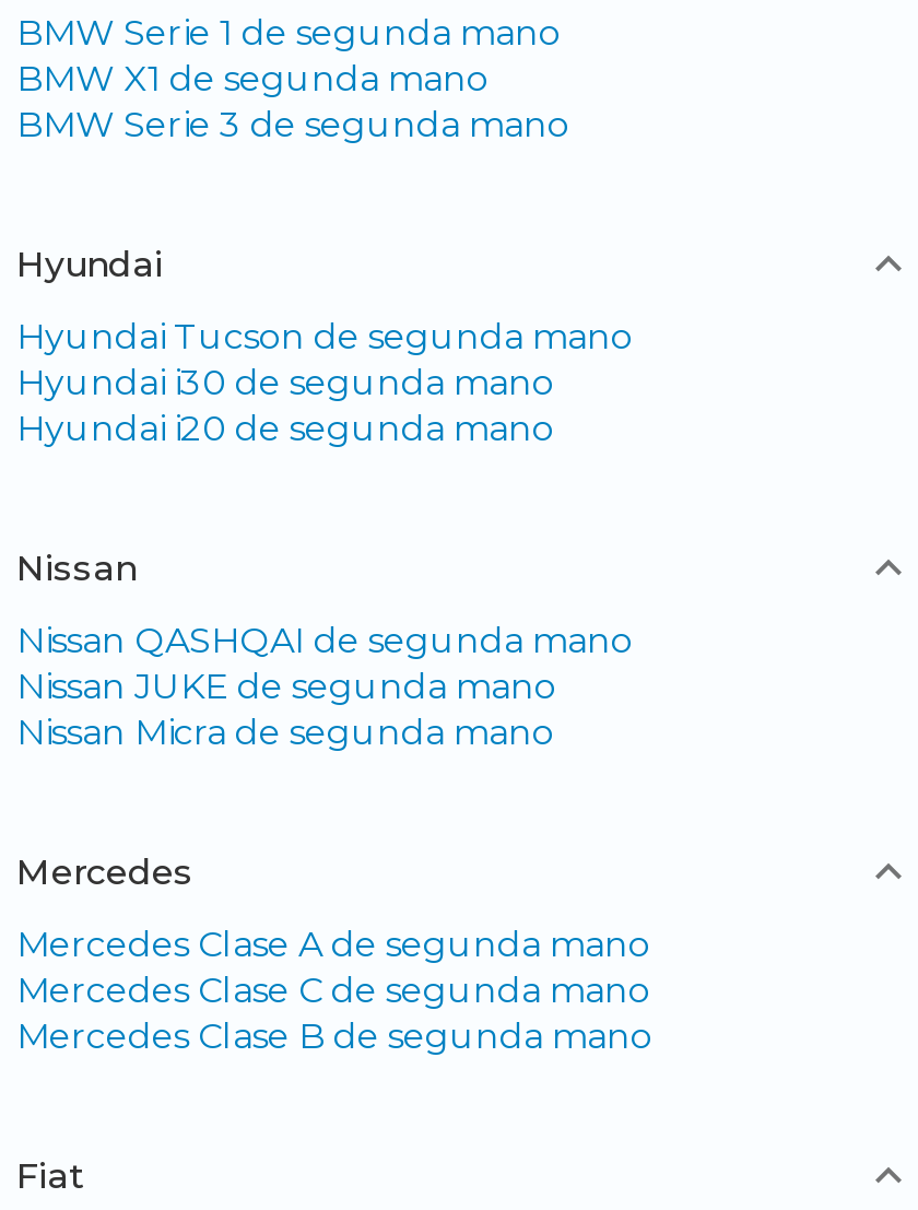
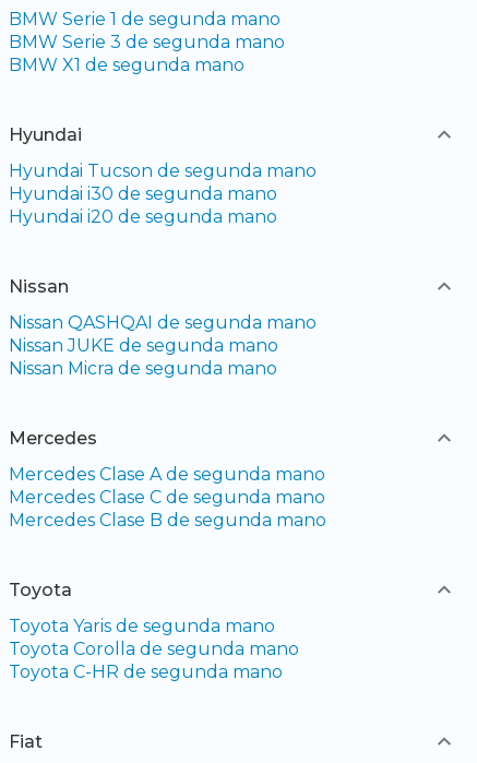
moved down: BMW X1 de segunda mano

moved up: BMW Serie 3 de segunda mano

+ Toyota
+ Toyota Yaris de segunda mano
+ Toyota Corolla de segunda mano
+ Toyota C-HR de segunda mano
